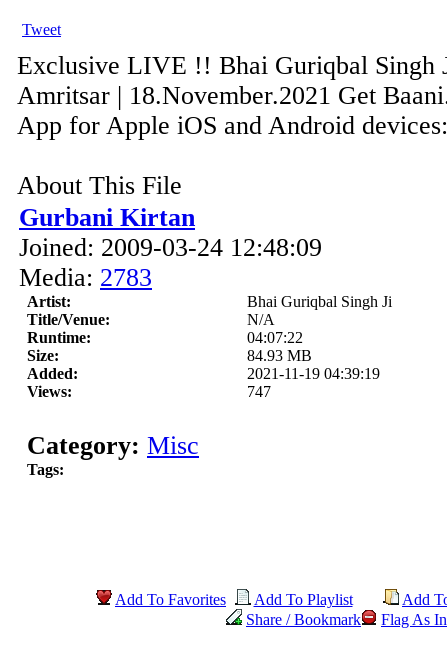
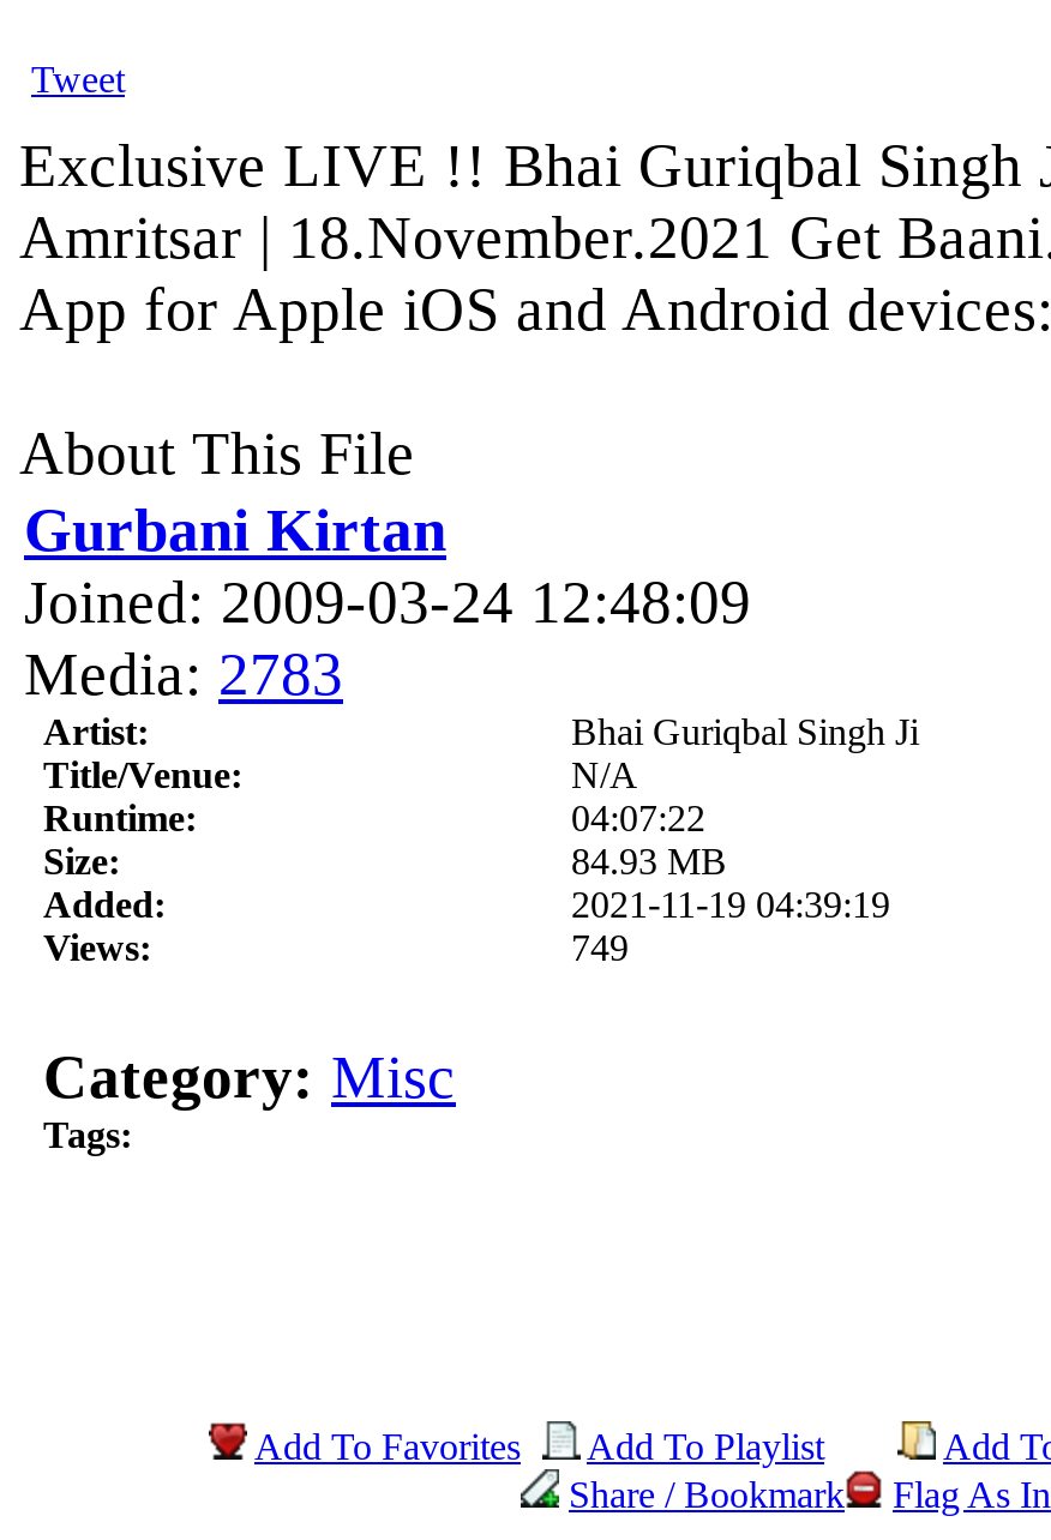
- 747
+ 749
